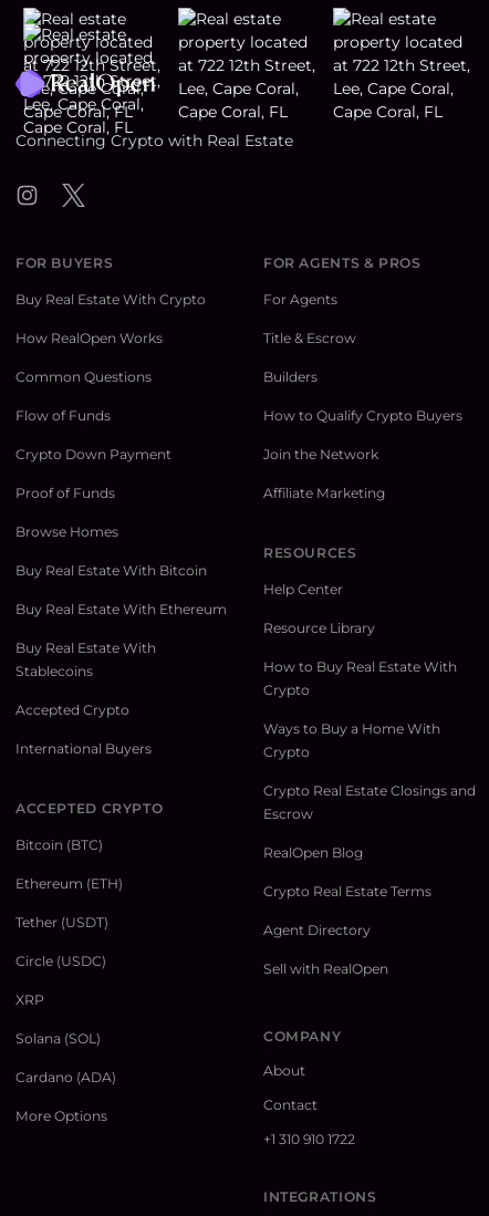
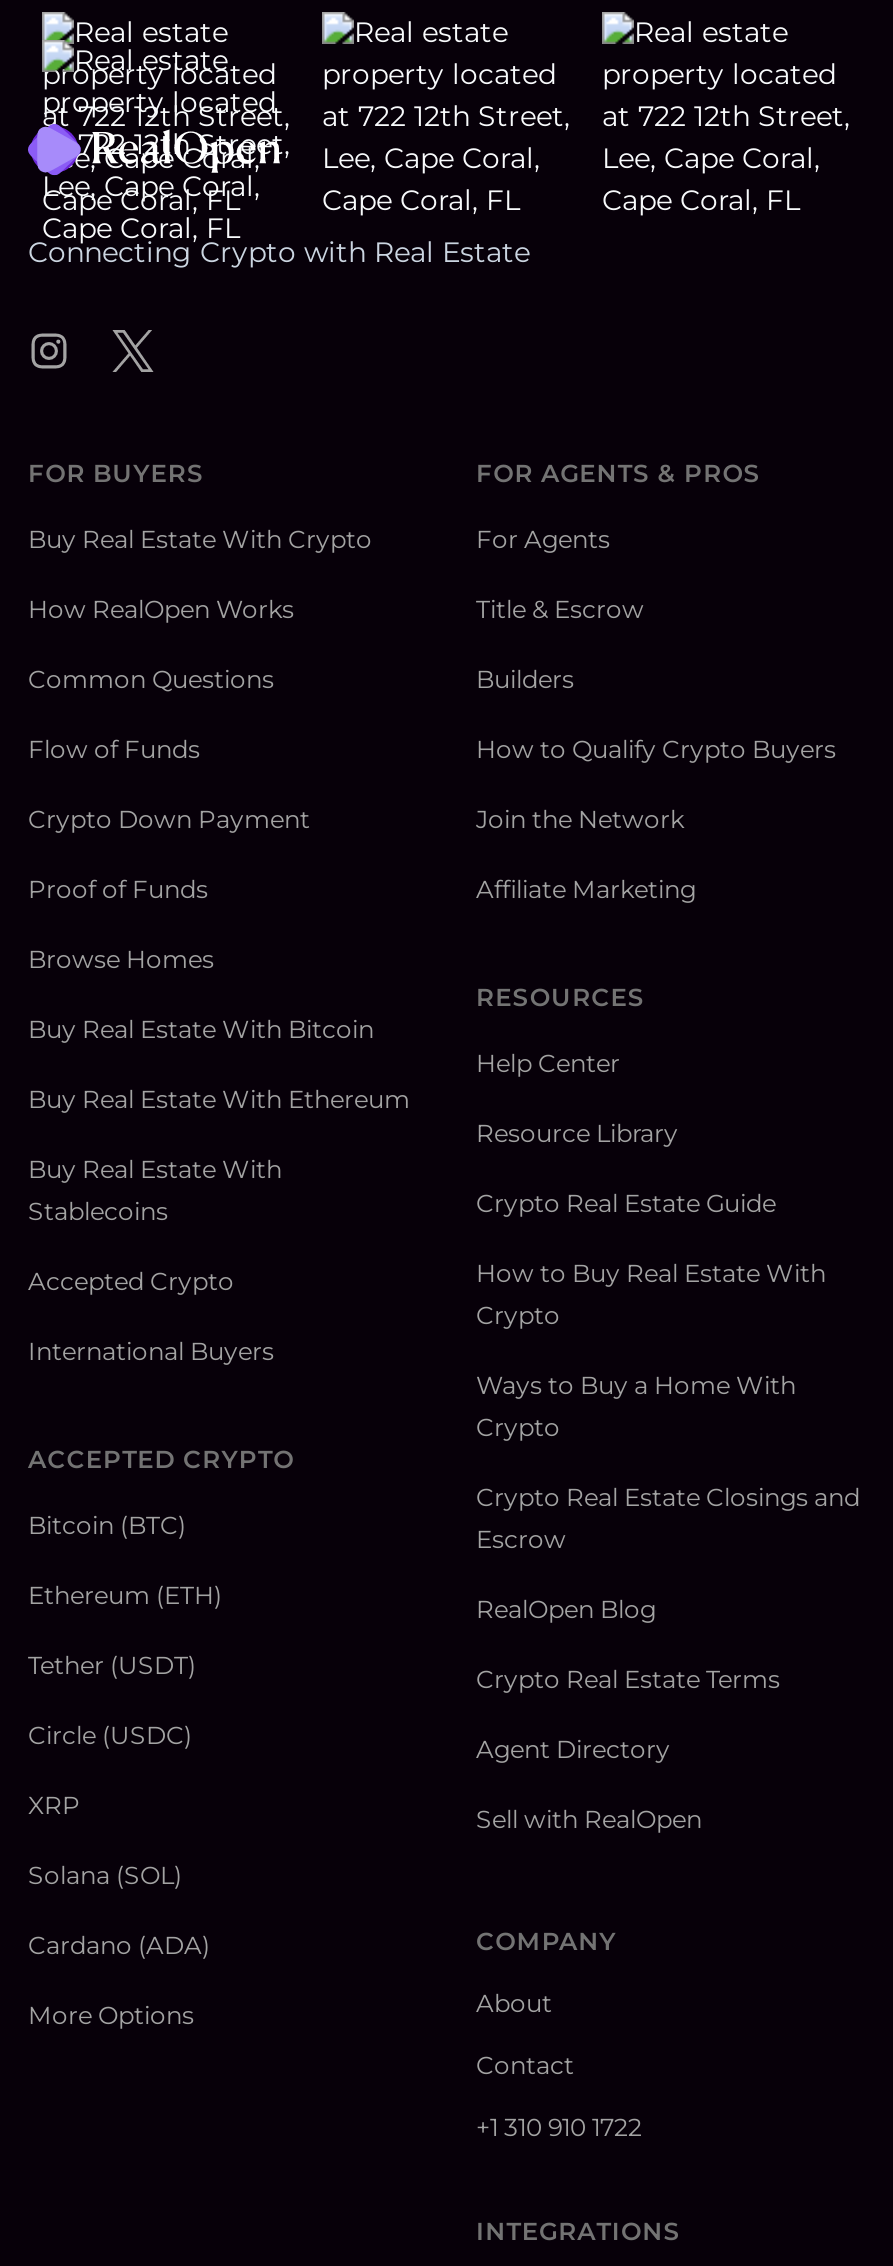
+ Crypto Real Estate Guide
